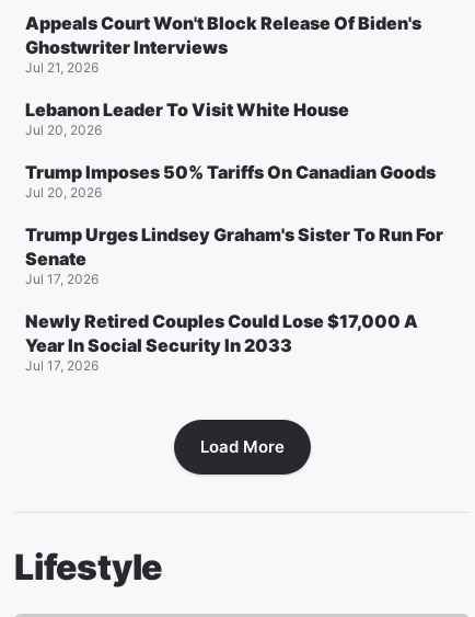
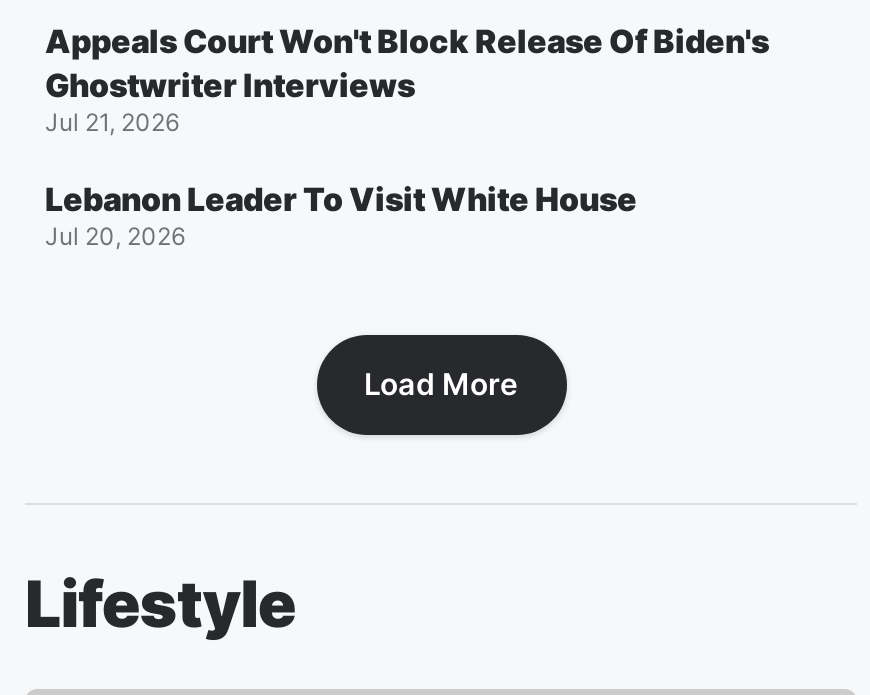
- Trump Imposes 50% Tariffs On Canadian Goods
- Jul 20, 2026
- Trump Urges Lindsey Graham's Sister To Run For
- Senate
- Jul 17, 2026
- Newly Retired Couples Could Lose $17,000 A
- Year In Social Security In 2033
- Jul 17, 2026
